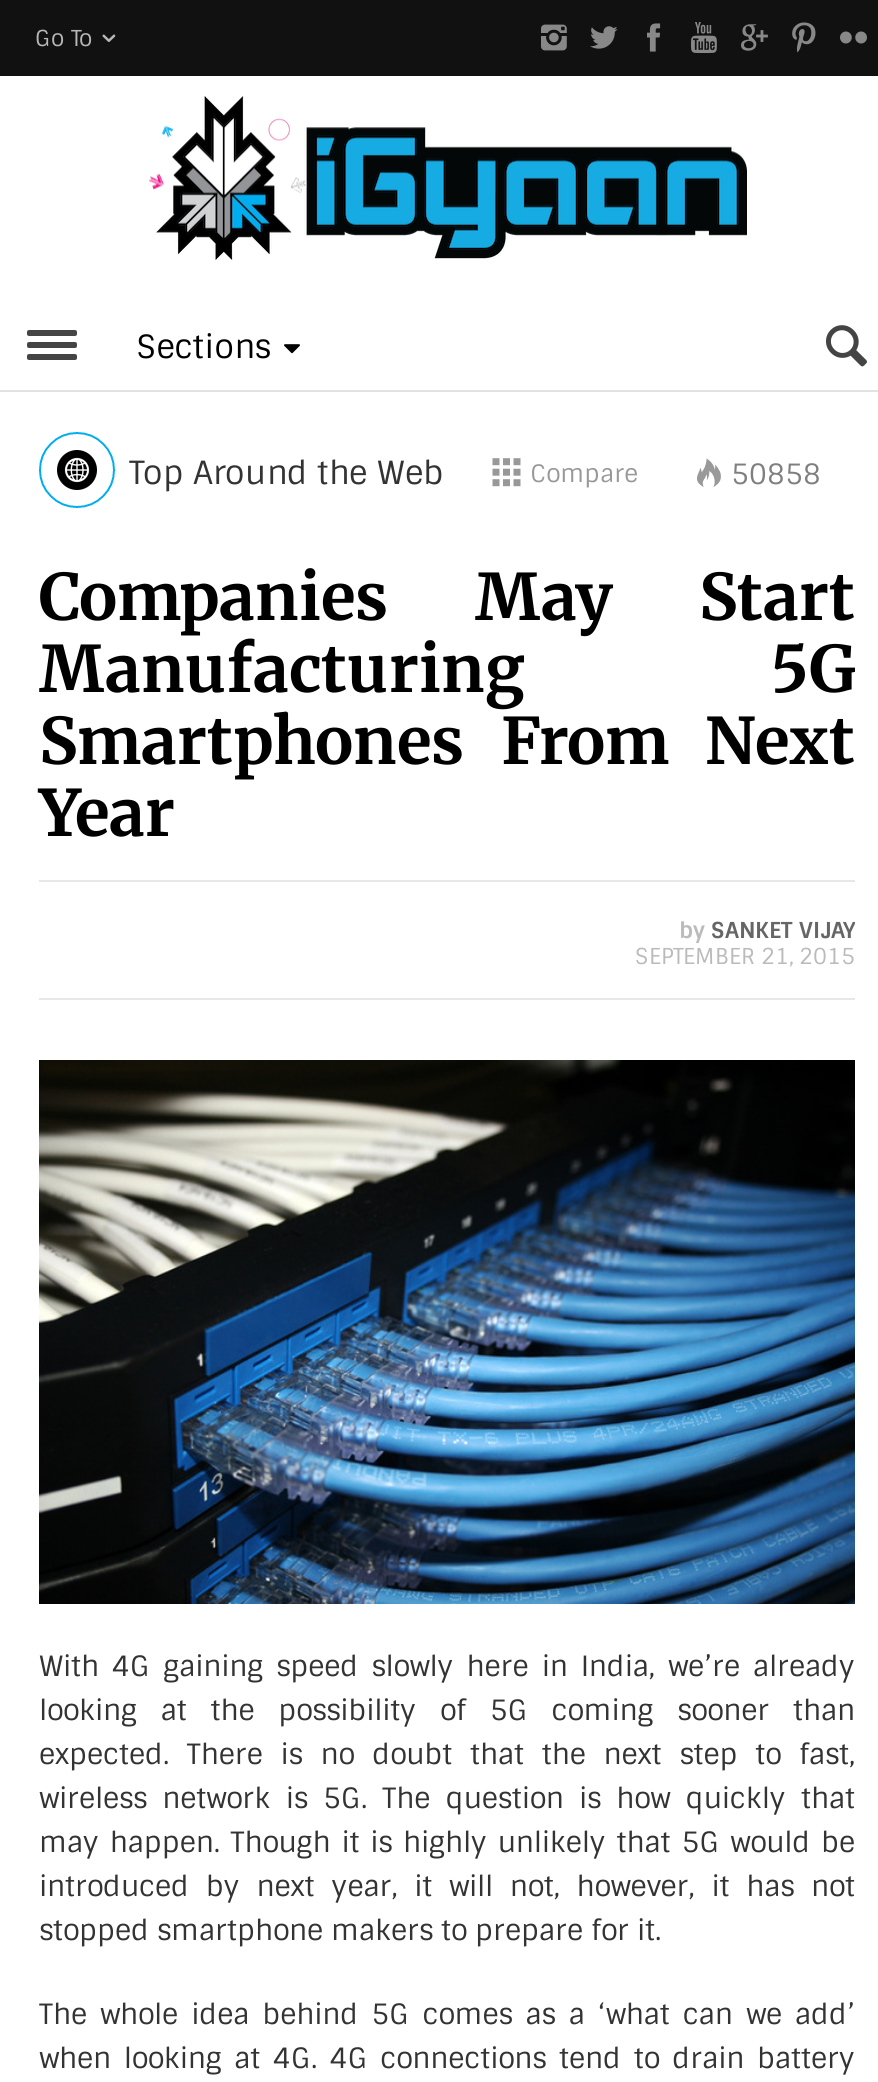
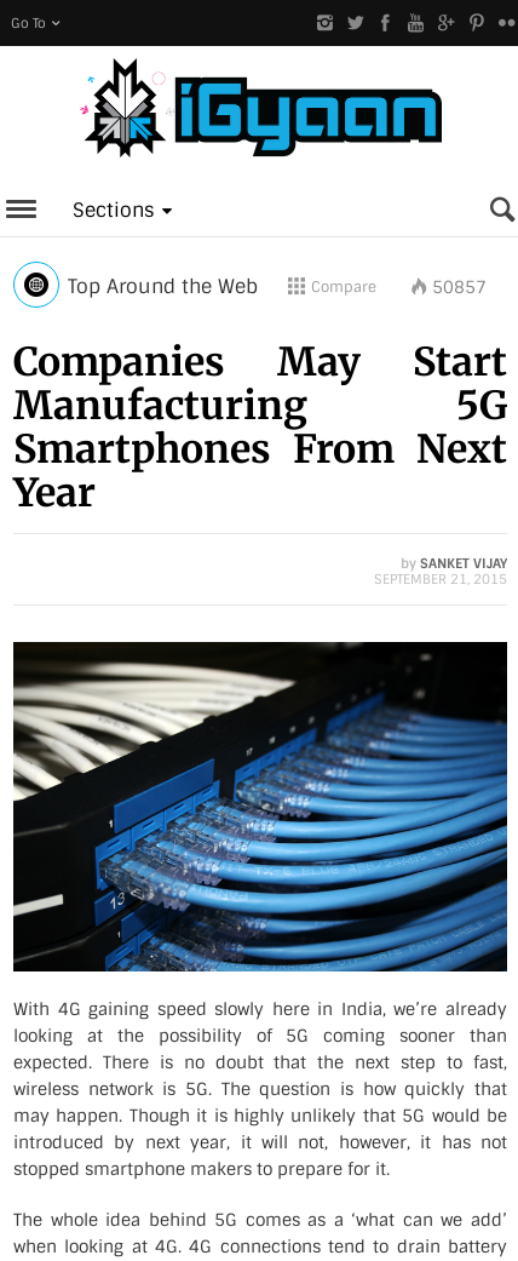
- 50858
+ 50857
